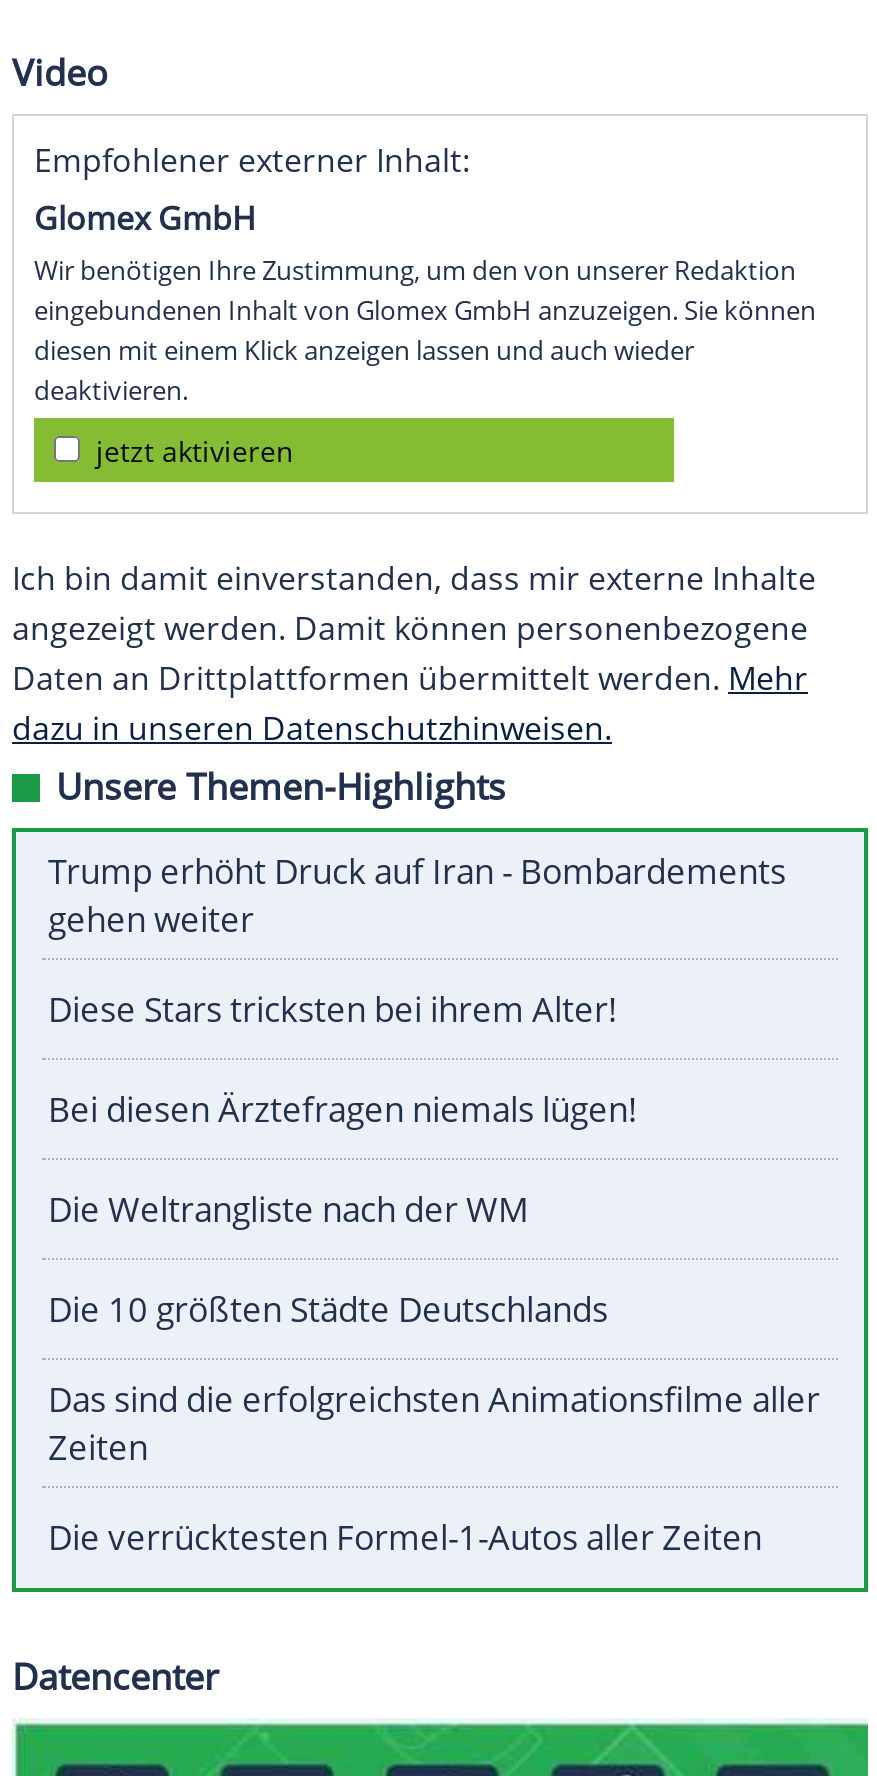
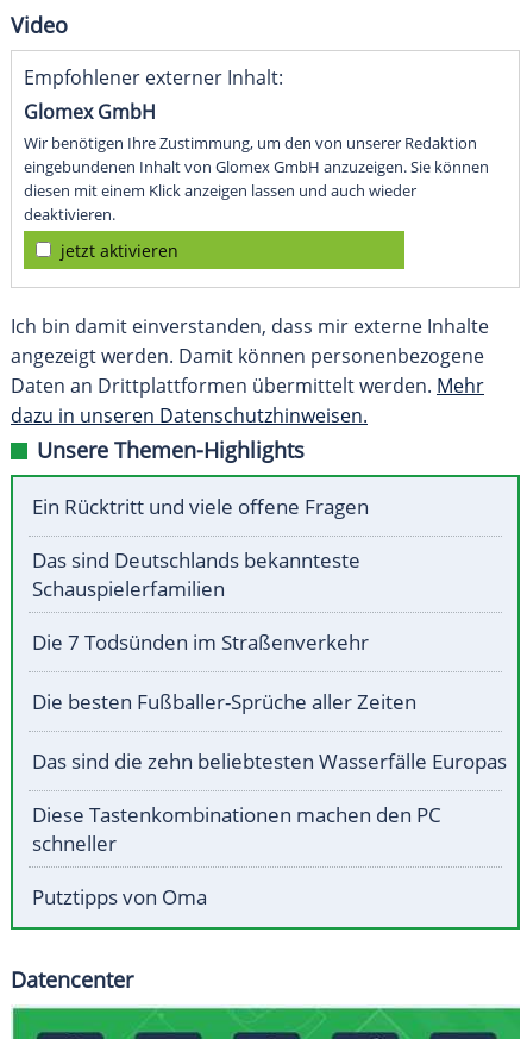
- Trump erhöht Druck auf Iran - Bombardements
- gehen weiter
+ Ein Rücktritt und viele offene Fragen

- Diese Stars tricksten bei ihrem Alter!
+ Das sind Deutschlands bekannteste
+ Schauspielerfamilien

- Bei diesen Ärztefragen niemals lügen!
+ Die 7 Todsünden im Straßenverkehr

- Die Weltrangliste nach der WM
+ Die besten Fußballer-Sprüche aller Zeiten

- Die 10 größten Städte Deutschlands
+ Das sind die zehn beliebtesten Wasserfälle Europas

- Das sind die erfolgreichsten Animationsfilme aller
- Zeiten
+ Diese Tastenkombinationen machen den PC
+ schneller

- Die verrücktesten Formel-1-Autos aller Zeiten
+ Putztipps von Oma
